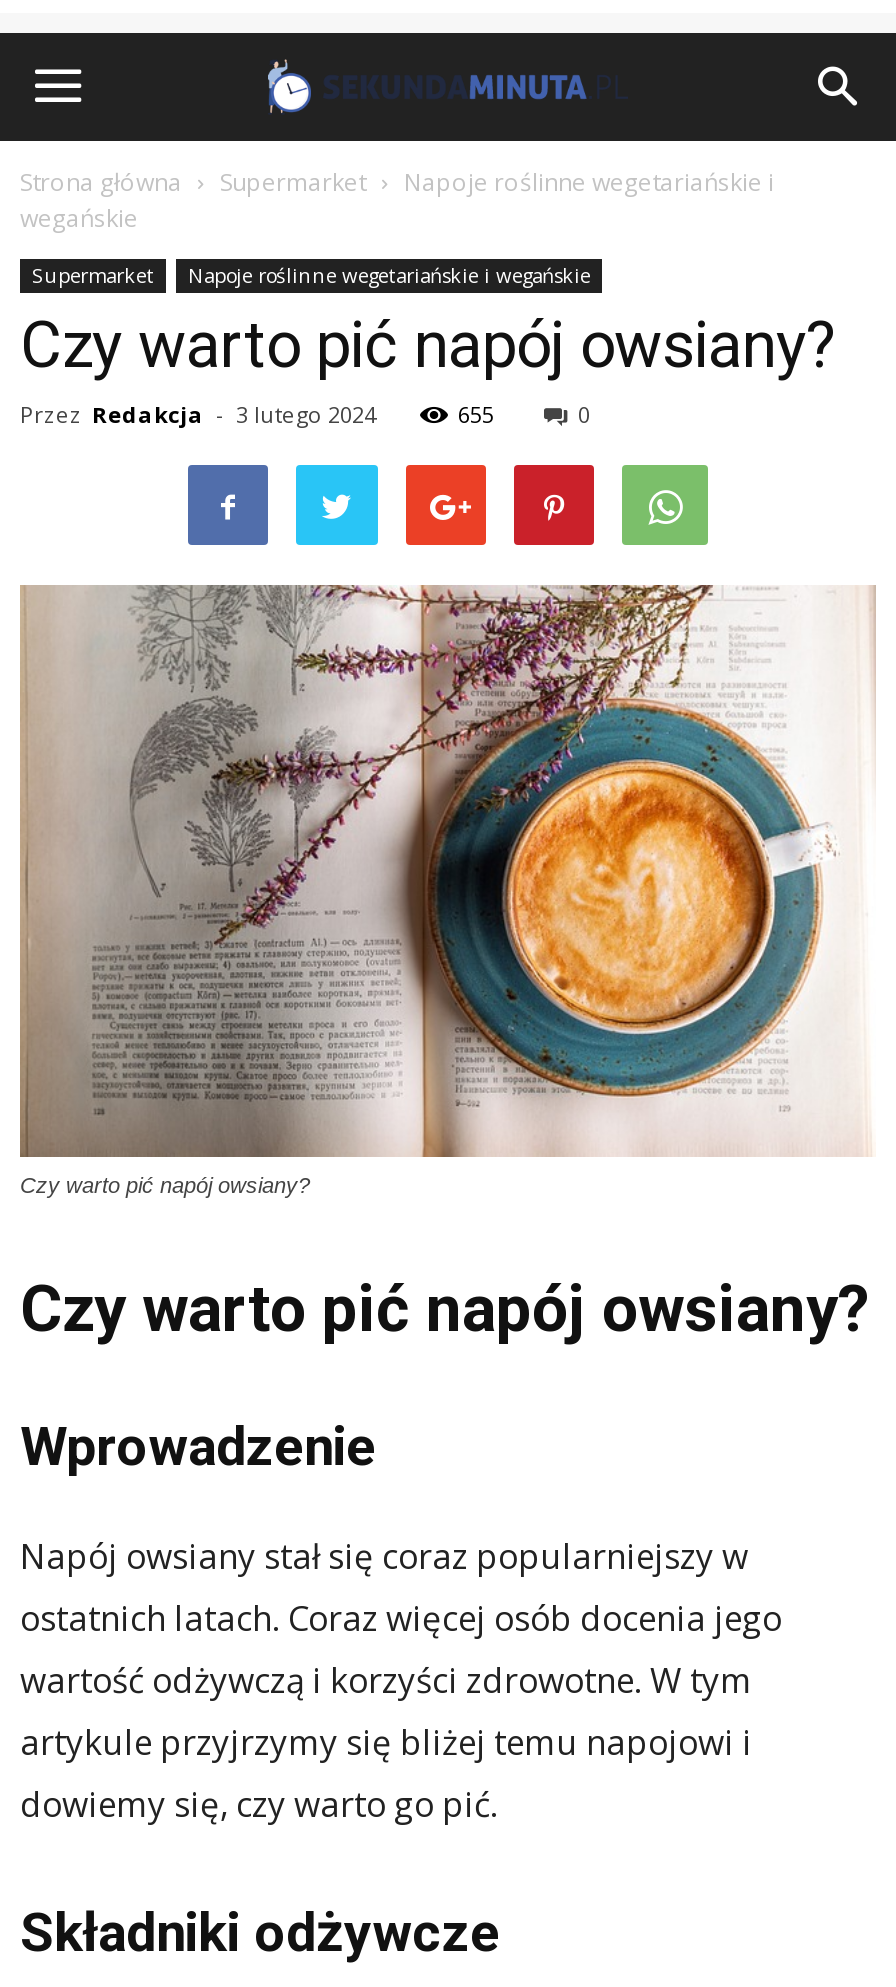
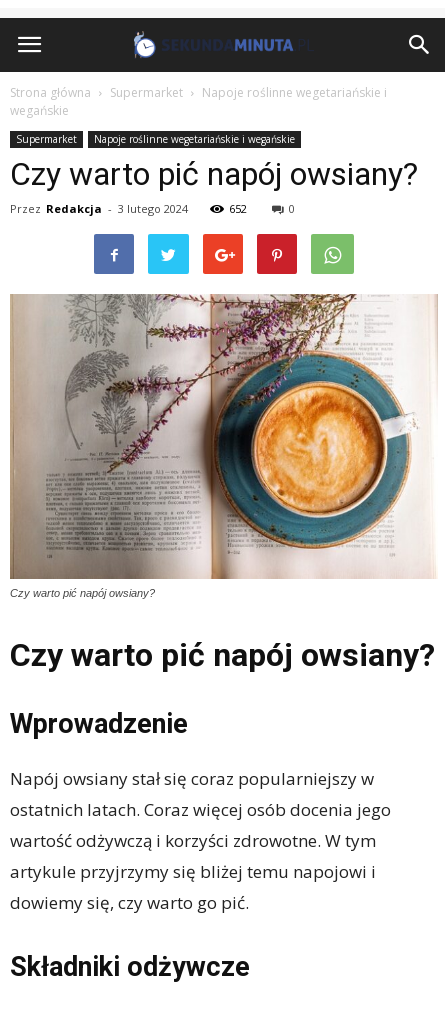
- 655
+ 652
